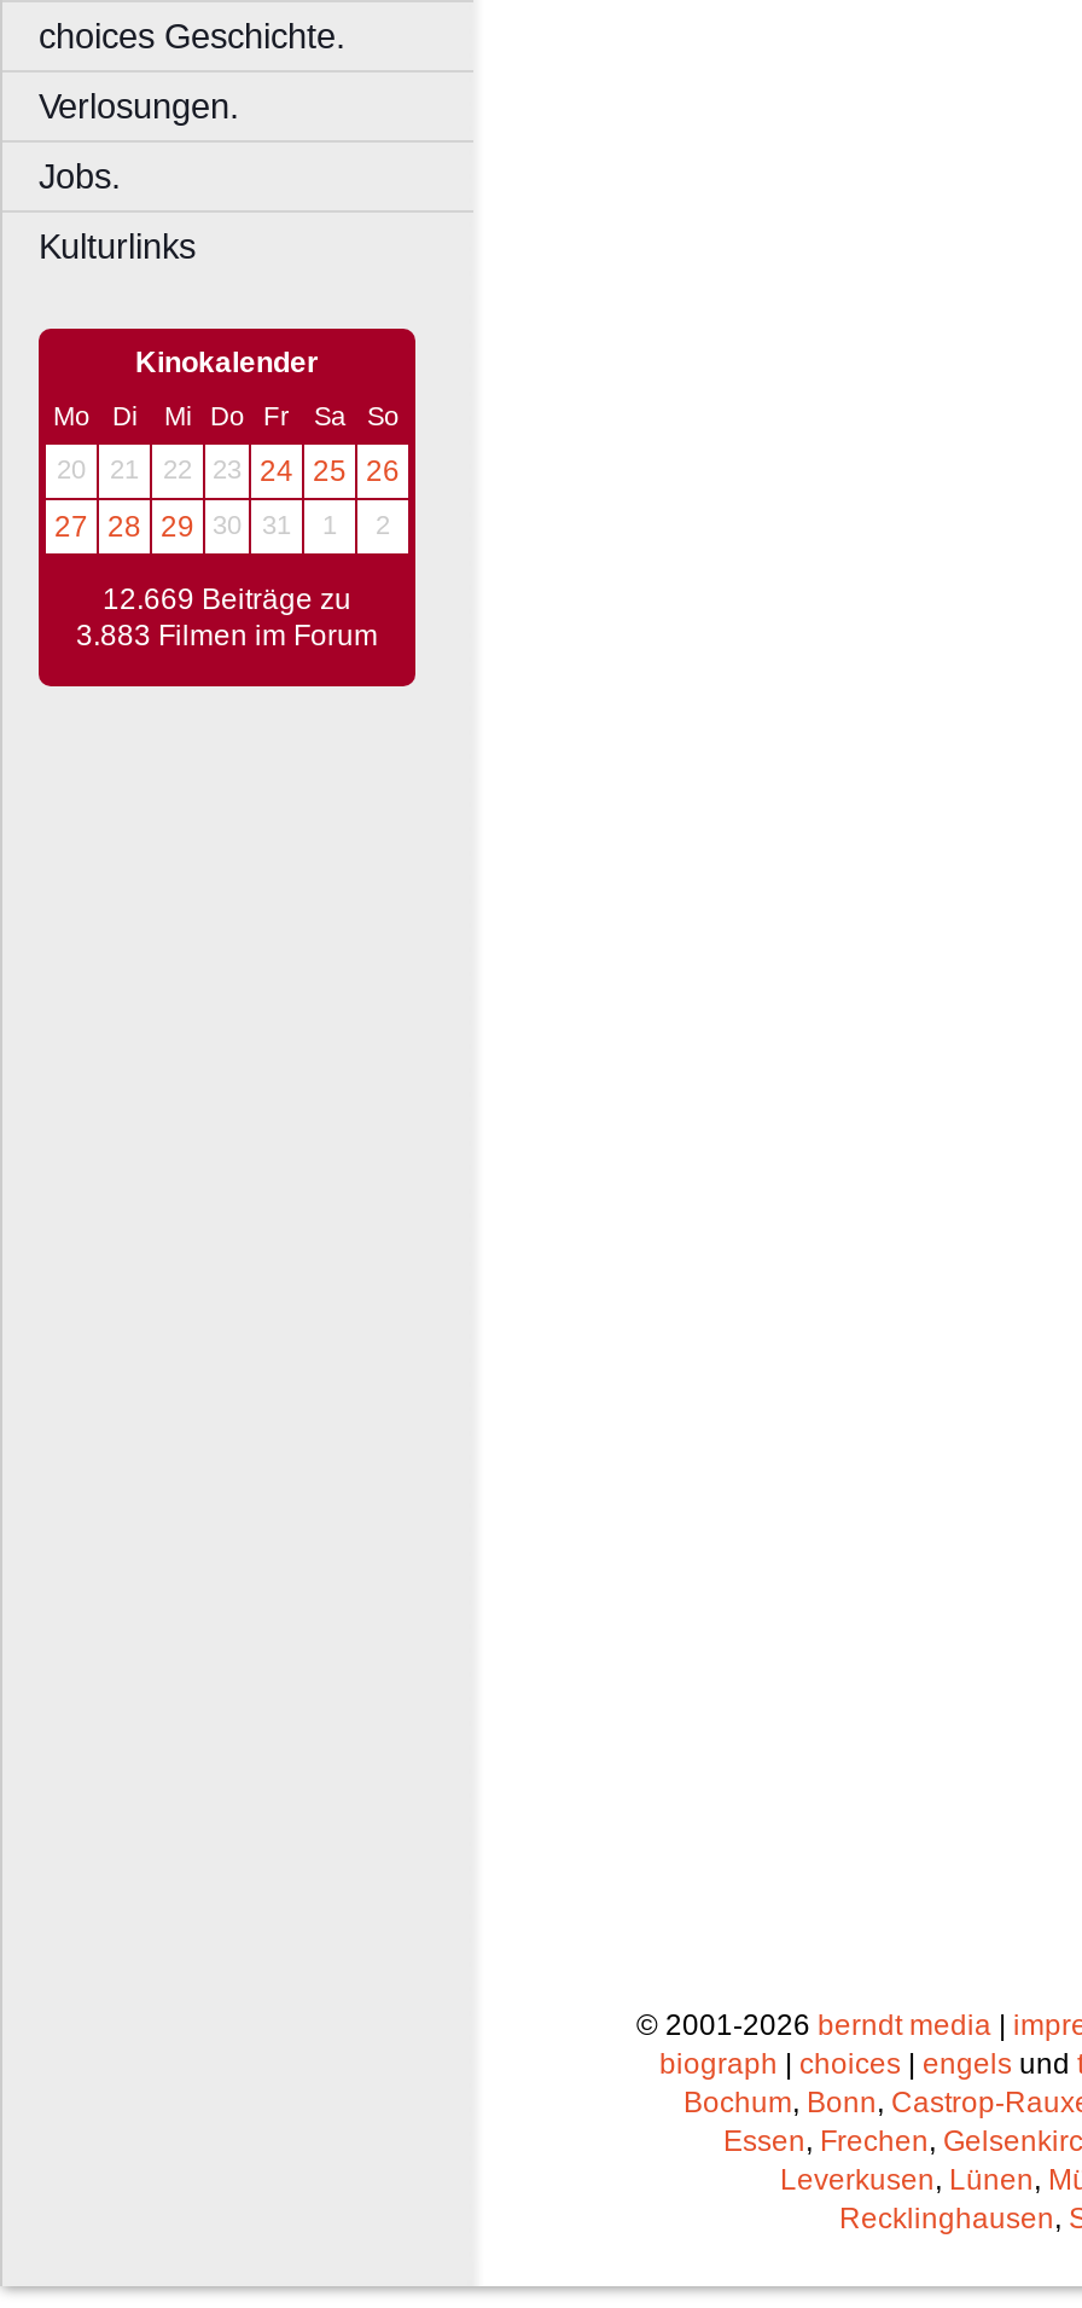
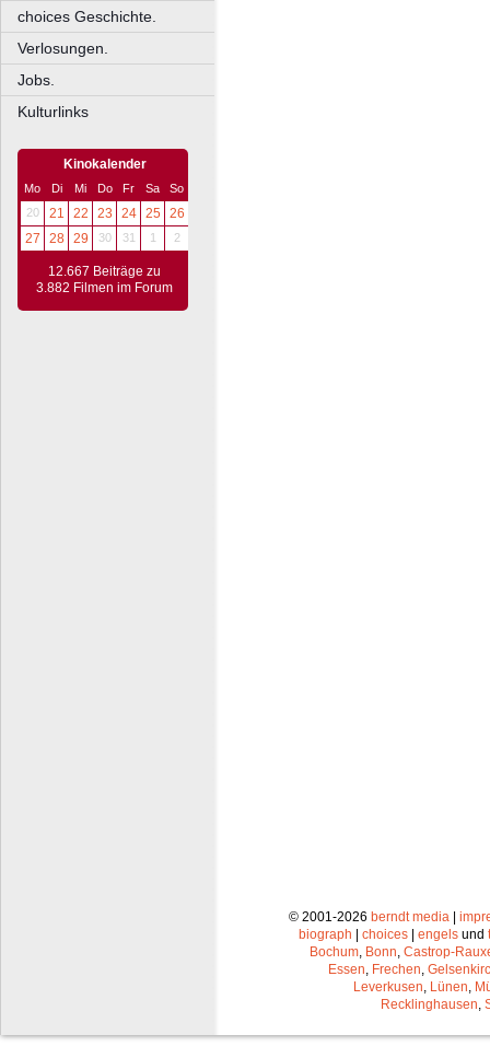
- 12.669 Beiträge zu
+ 12.667 Beiträge zu

- 3.883 Filmen im Forum
+ 3.882 Filmen im Forum
